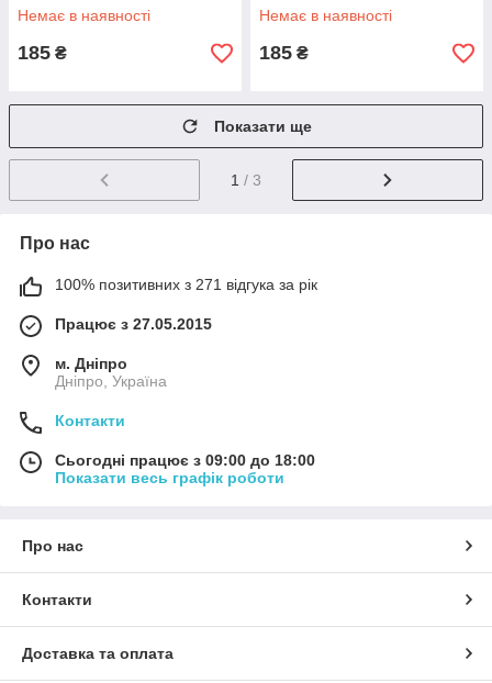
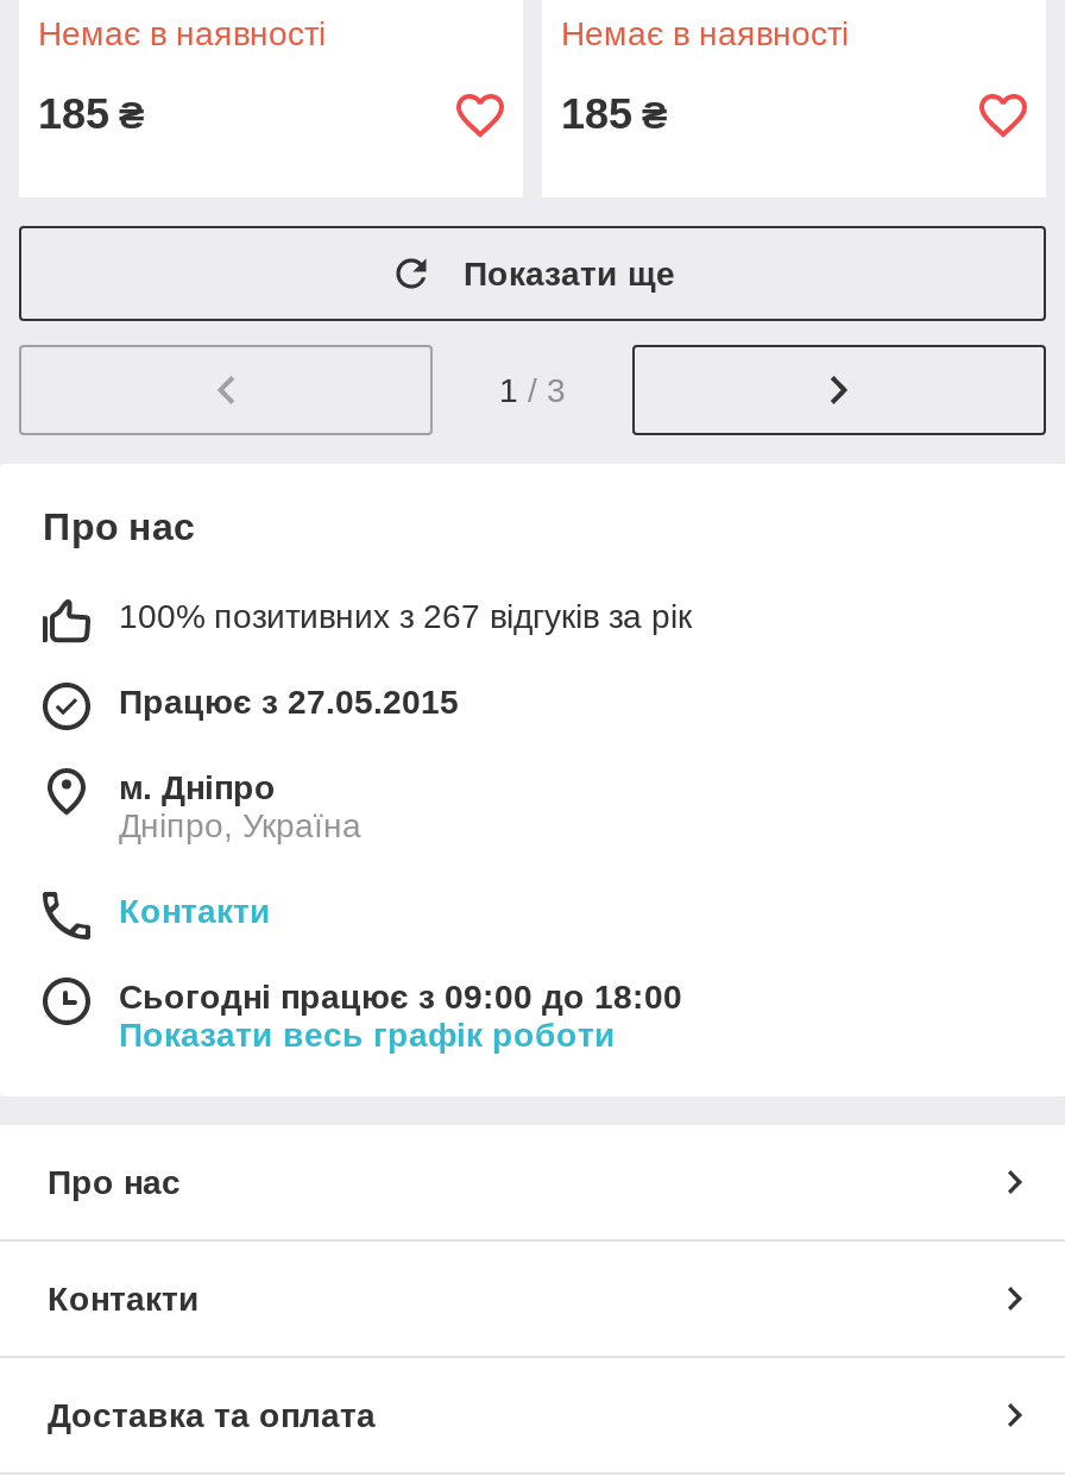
- 100% позитивних з 271 відгука за рік
+ 100% позитивних з 267 відгуків за рік
